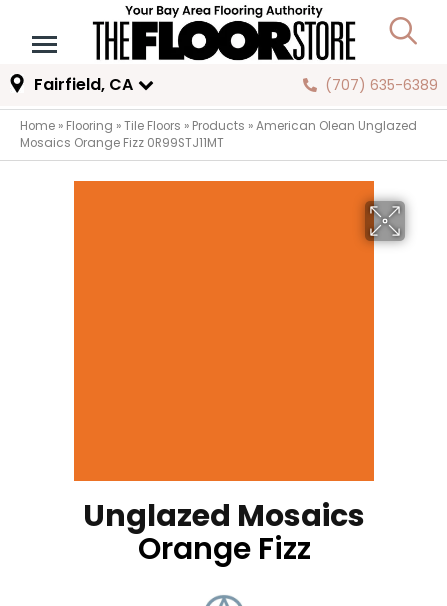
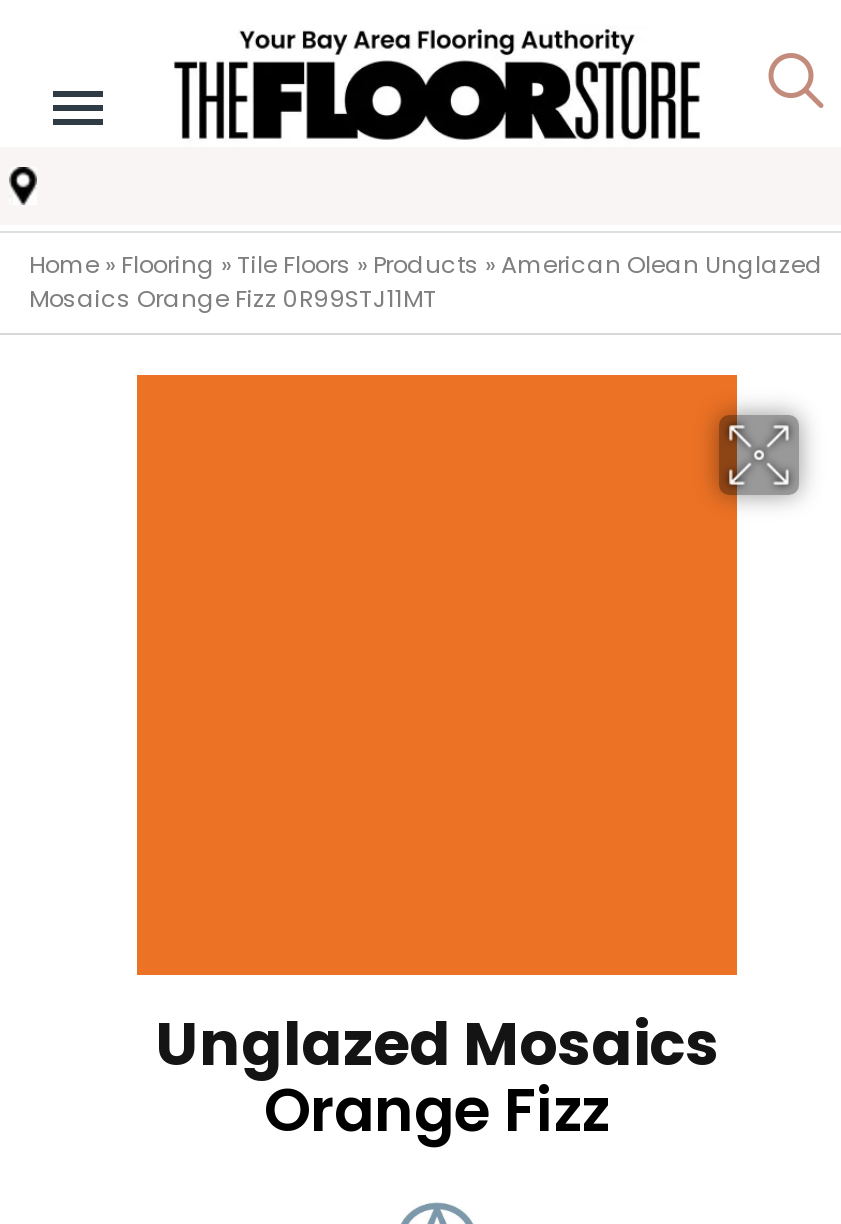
- Fairfield, CA
- (707) 635-6389
